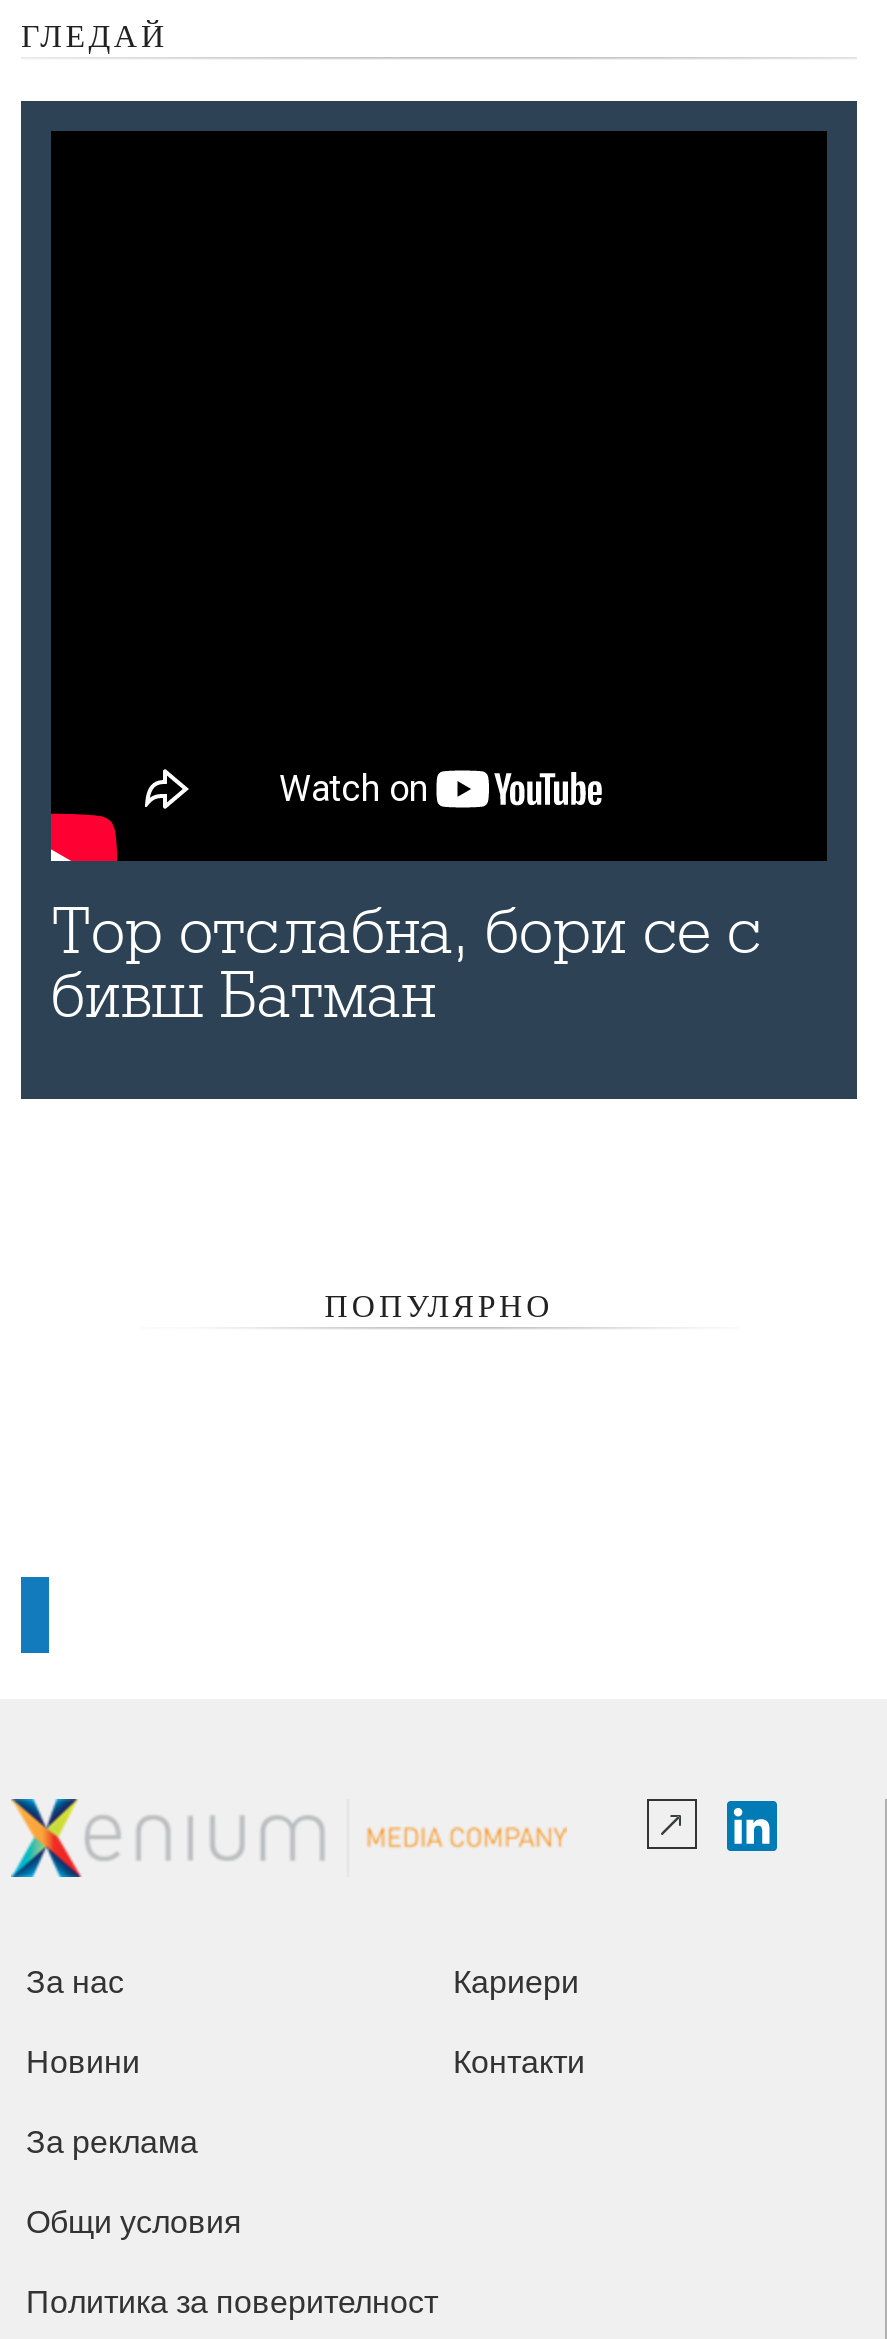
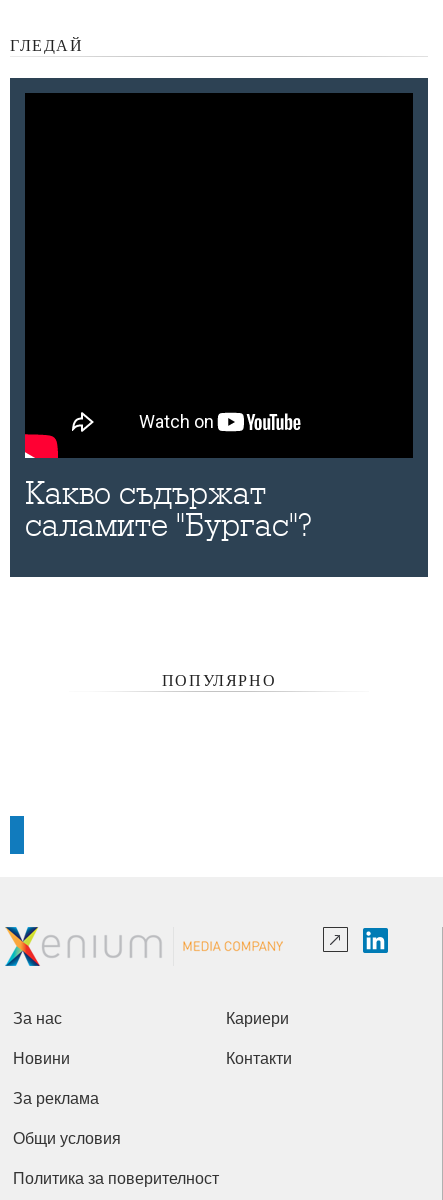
- Тор отслабна, бори се с
- бивш Батман
+ Какво съдържат
+ саламите "Бургас"?
